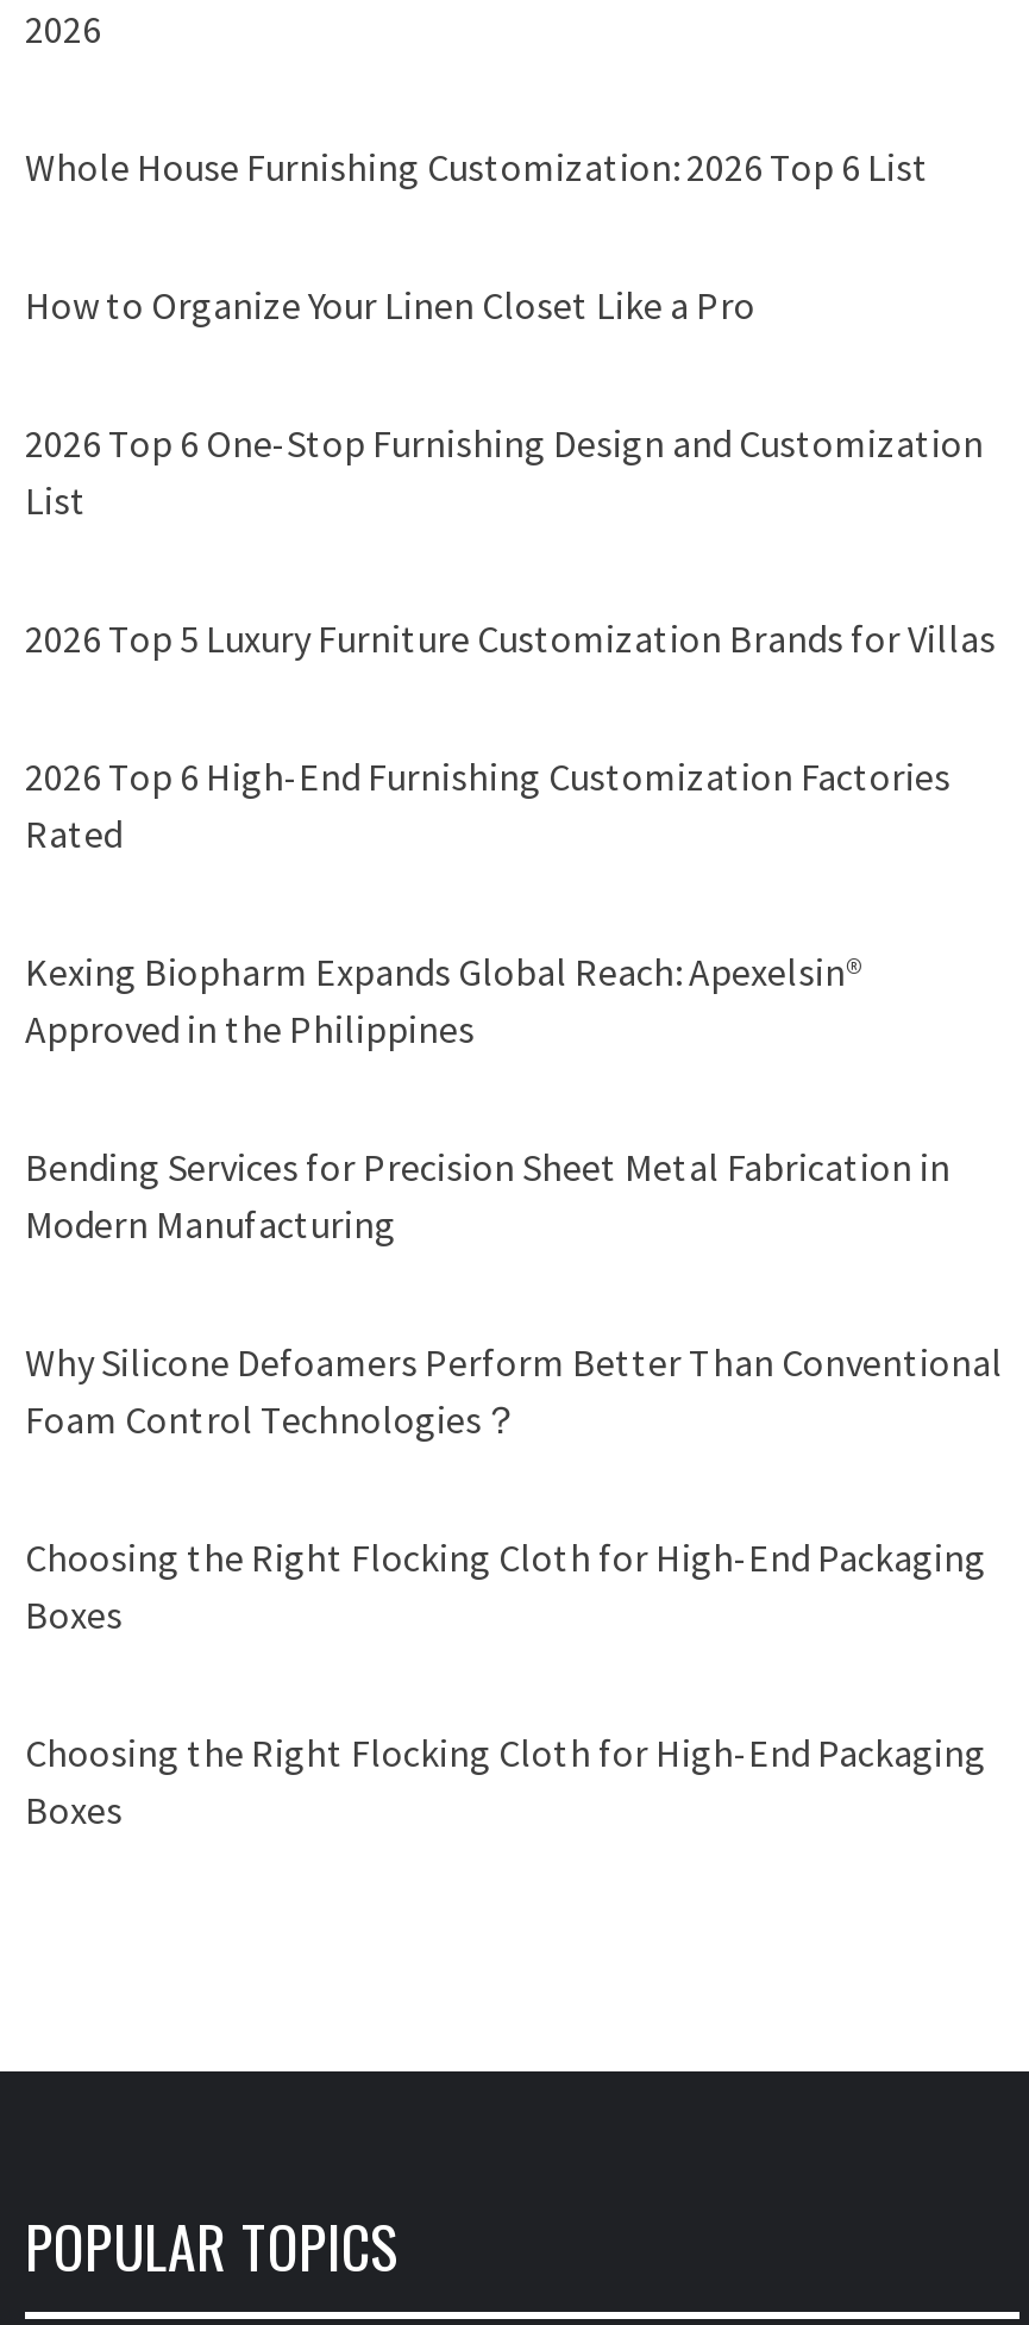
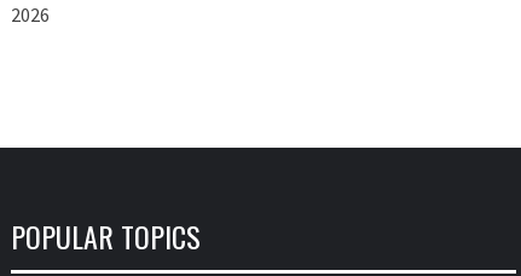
- Whole House Furnishing Customization: 2026 Top 6 List
- How to Organize Your Linen Closet Like a Pro
- 2026 Top 6 One-Stop Furnishing Design and Customization
- List
- 2026 Top 5 Luxury Furniture Customization Brands for Villas
- 2026 Top 6 High-End Furnishing Customization Factories
- Rated
- Kexing Biopharm Expands Global Reach: Apexelsin®
- Approved in the Philippines
- Bending Services for Precision Sheet Metal Fabrication in
- Modern Manufacturing
- Why Silicone Defoamers Perform Better Than Conventional
- Foam Control Technologies？
- Choosing the Right Flocking Cloth for High-End Packaging
- Boxes
- Choosing the Right Flocking Cloth for High-End Packaging
- Boxes
